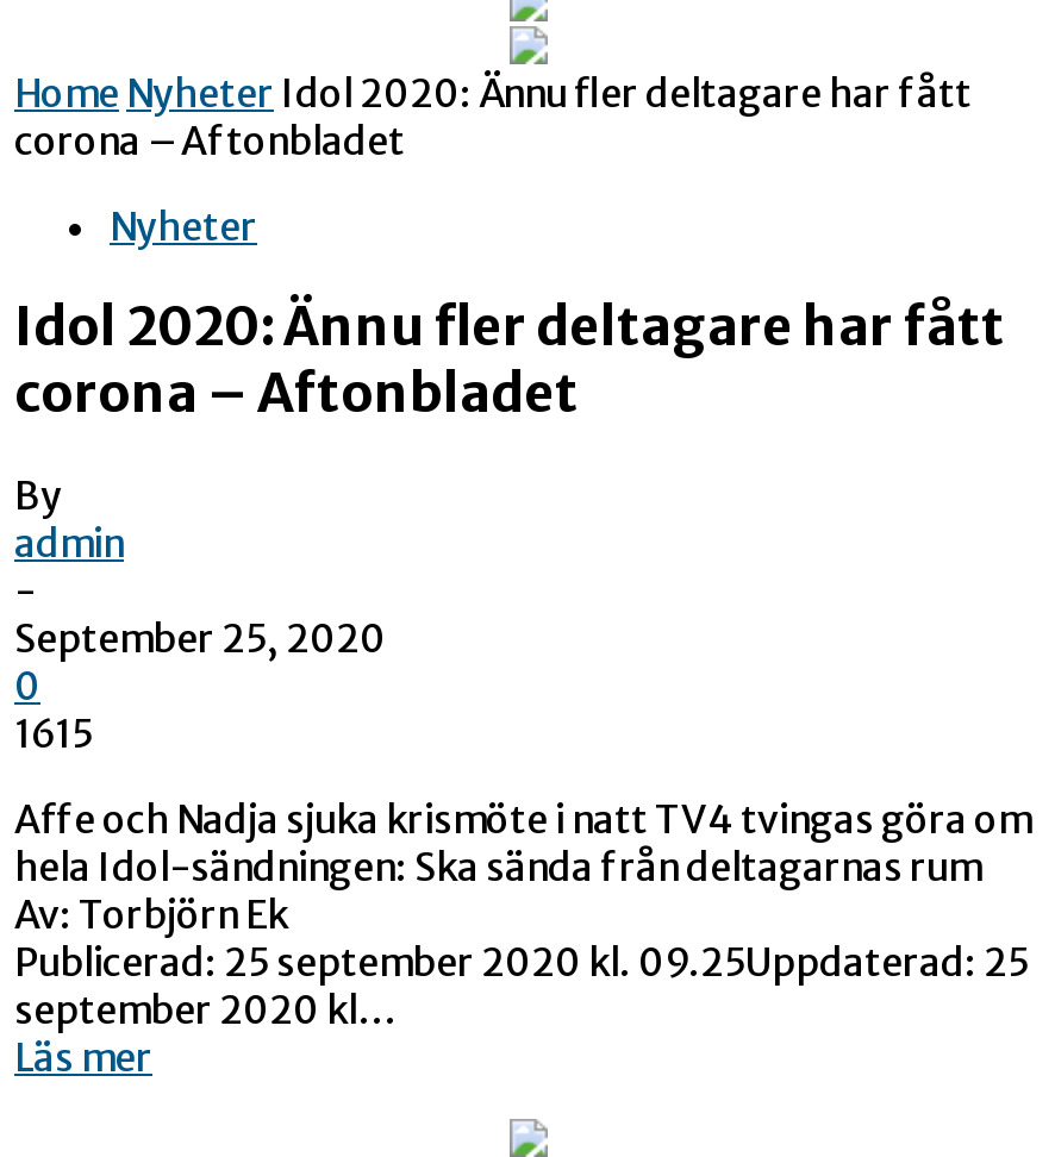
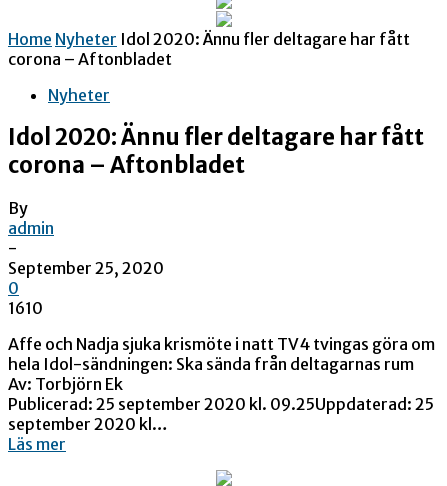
- 1615
+ 1610
